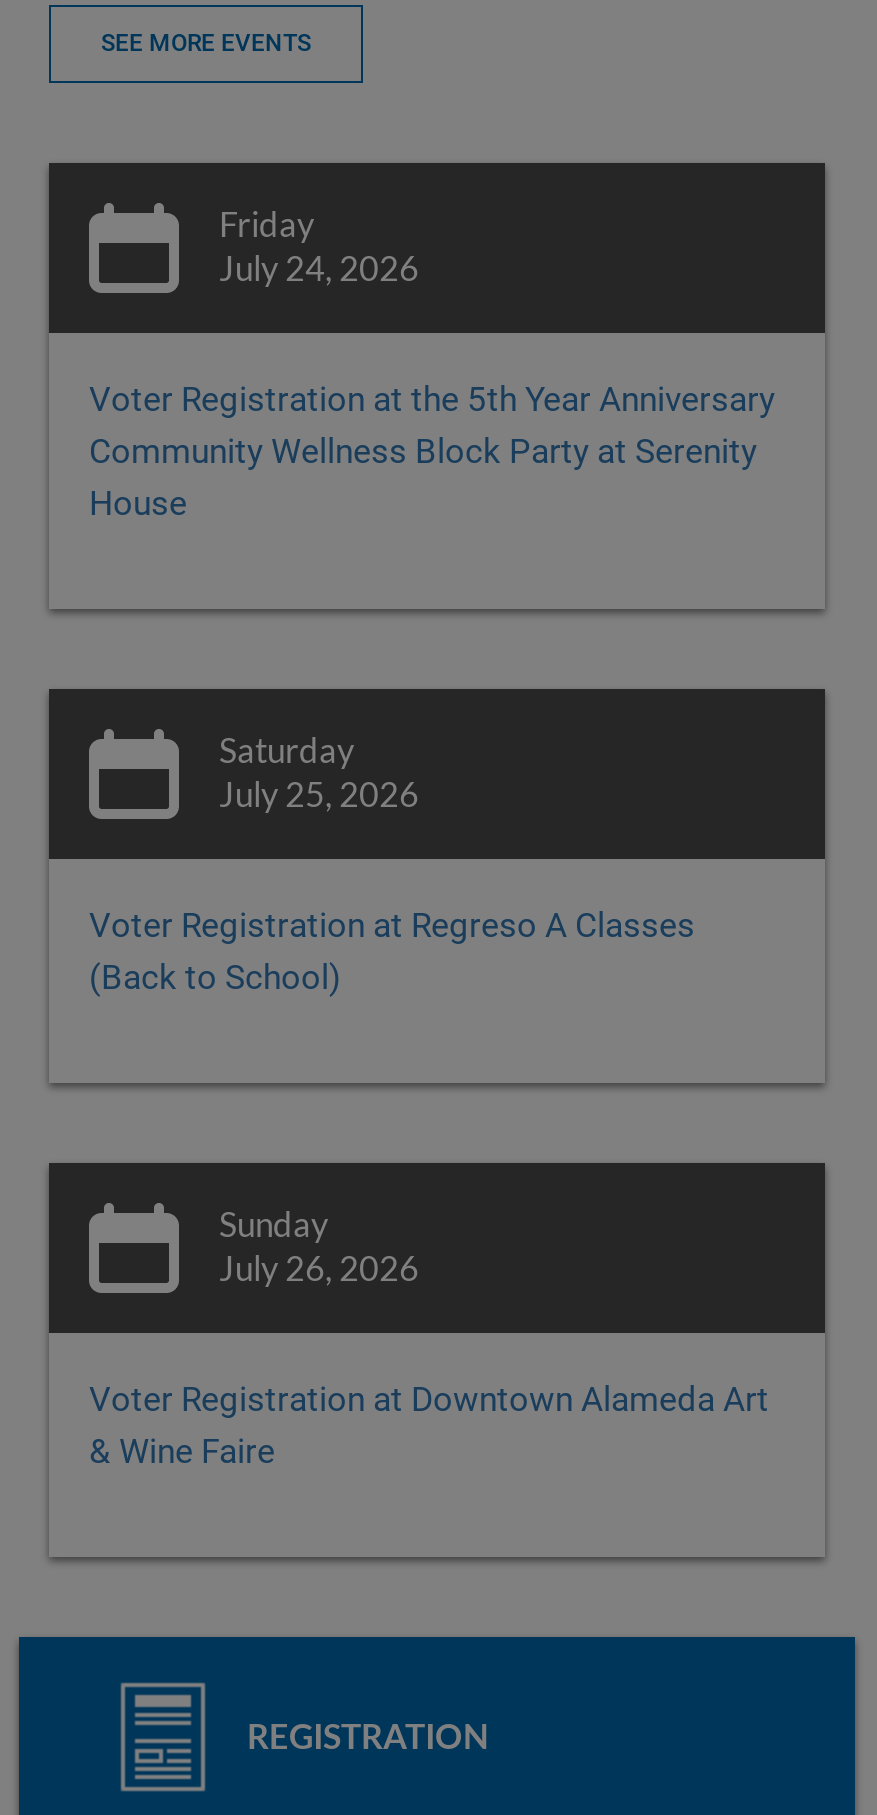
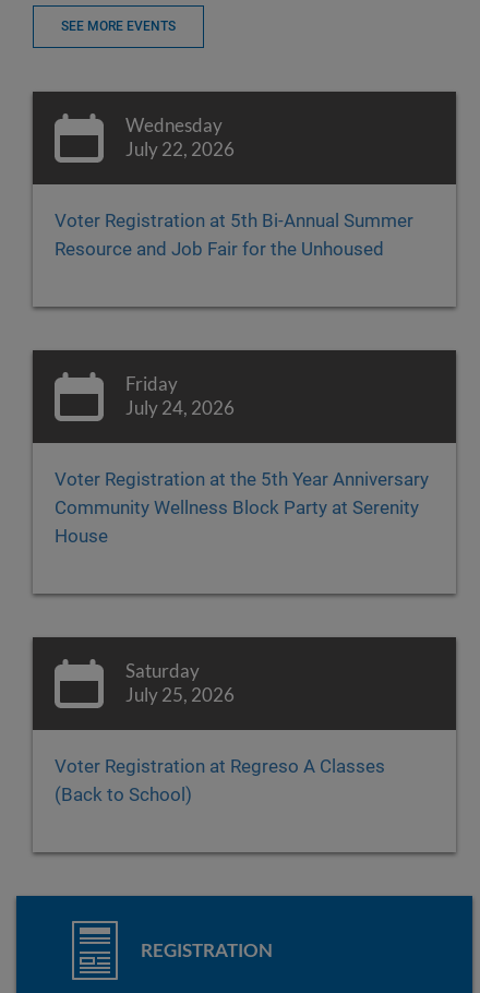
+ Wednesday
+ July 22, 2026
+ Voter Registration at 5th Bi-Annual Summer
+ Resource and Job Fair for the Unhoused

moved down: Friday | July 24, 2026 | Voter Registration at the 5th Year Anniversary | ... | Voter Registration at Regreso A Classes | (Back to School)

- Sunday
- July 26, 2026
- Voter Registration at Downtown Alameda Art
- & Wine Faire
